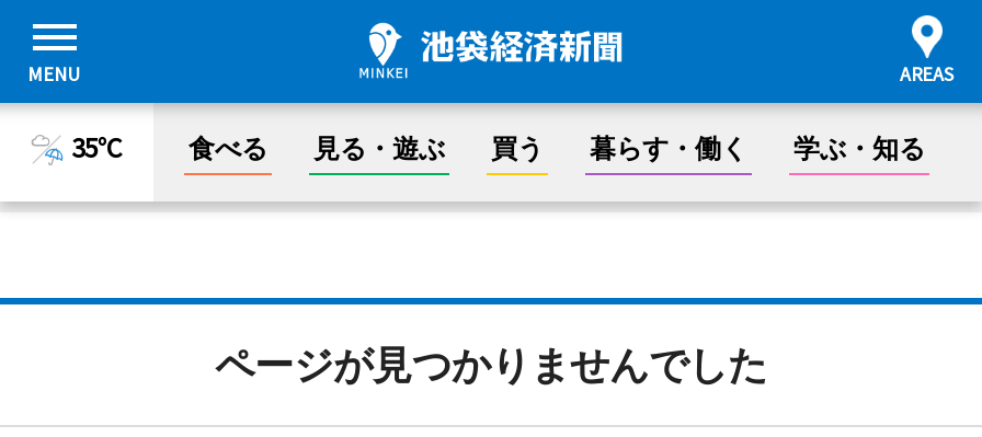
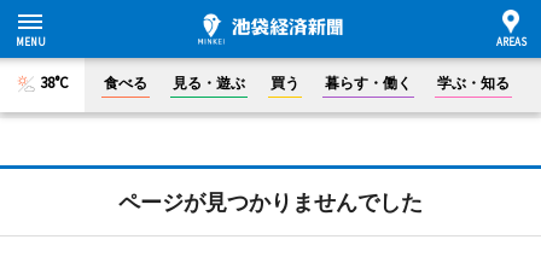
- 35°C 食べる 見る・遊ぶ 買う 暮らす・働く 学ぶ・知る
+ 38°C 食べる 見る・遊ぶ 買う 暮らす・働く 学ぶ・知る
